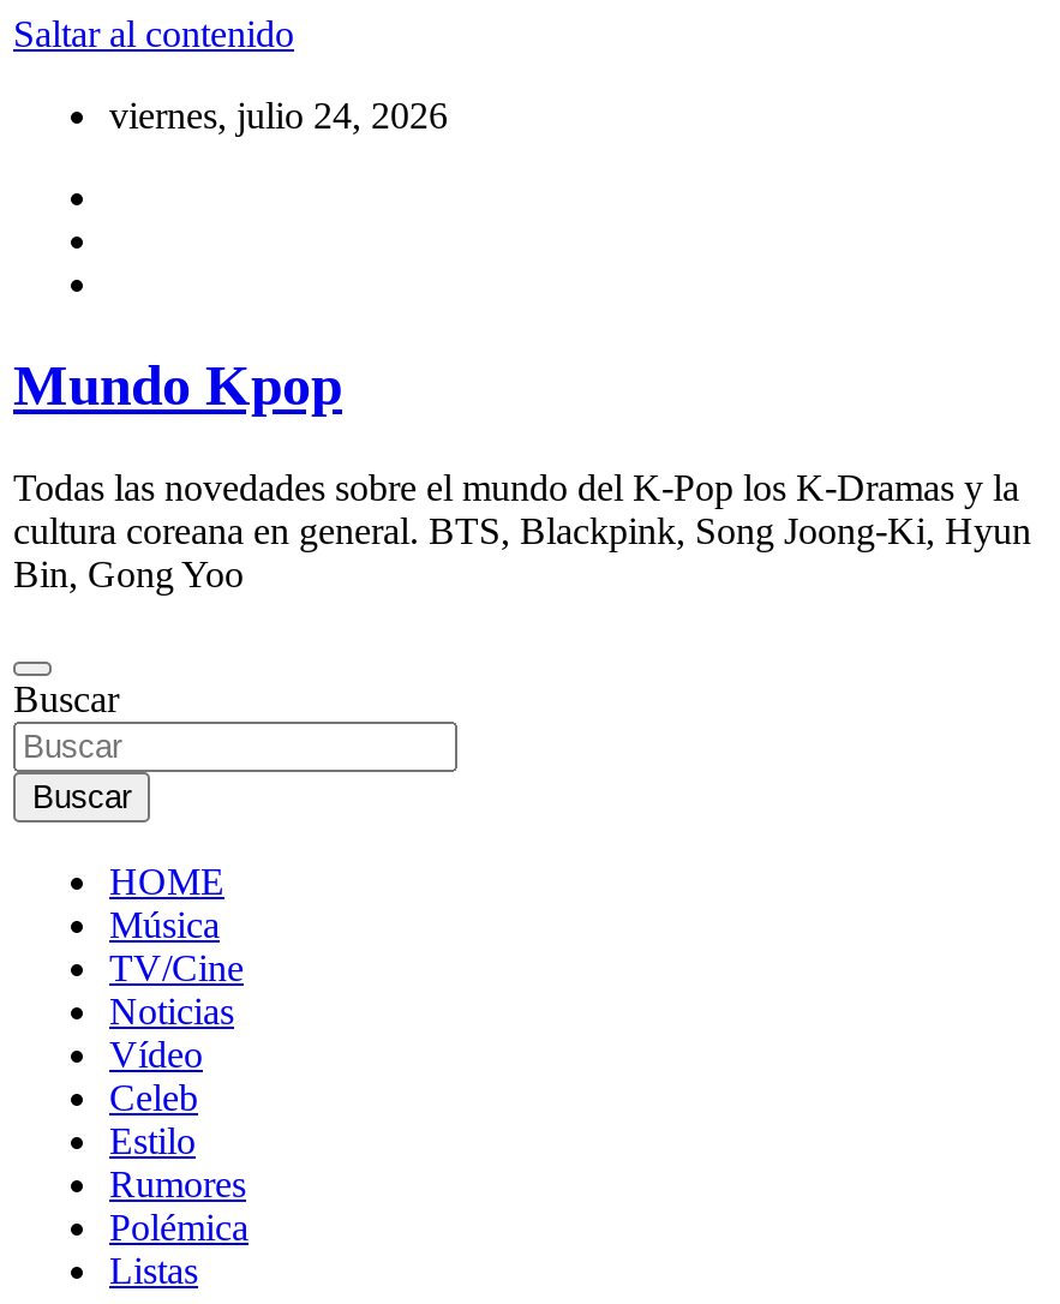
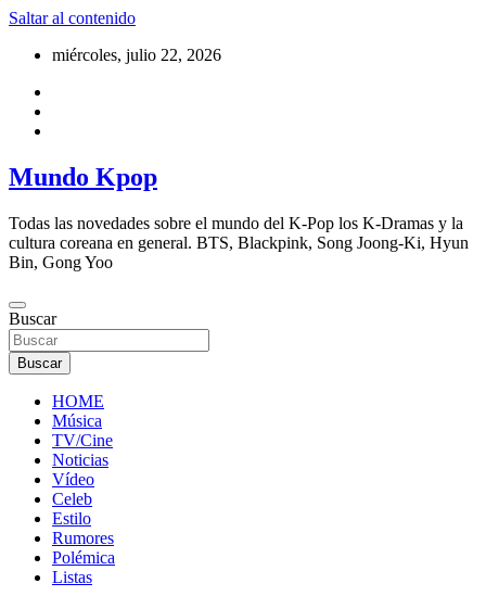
- viernes, julio 24, 2026
+ miércoles, julio 22, 2026
